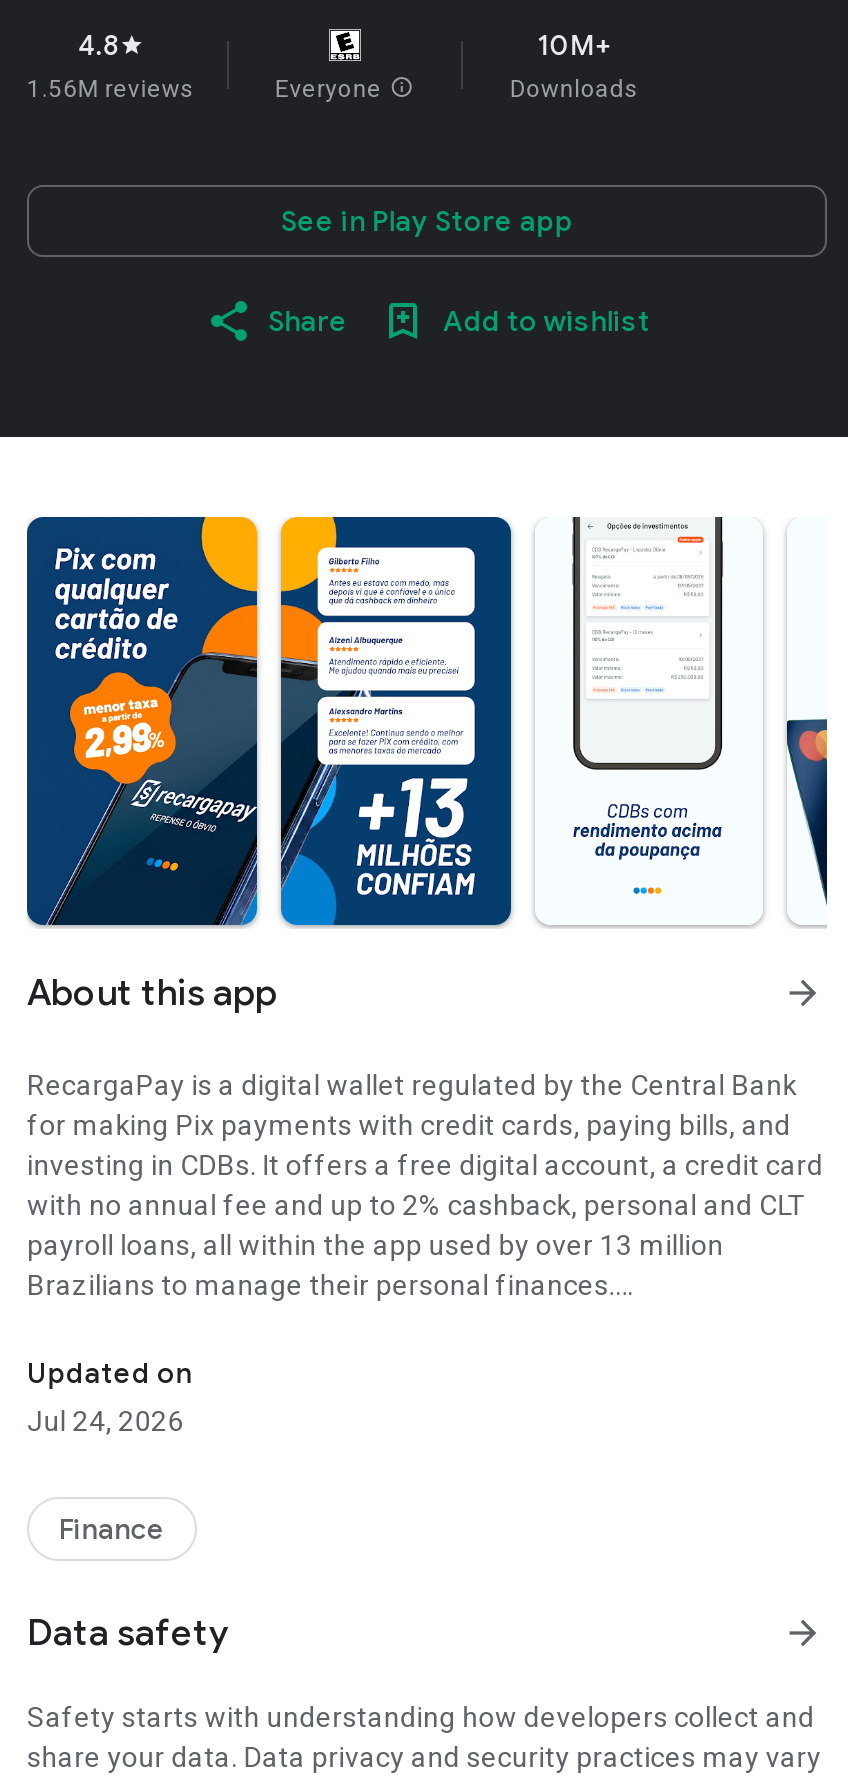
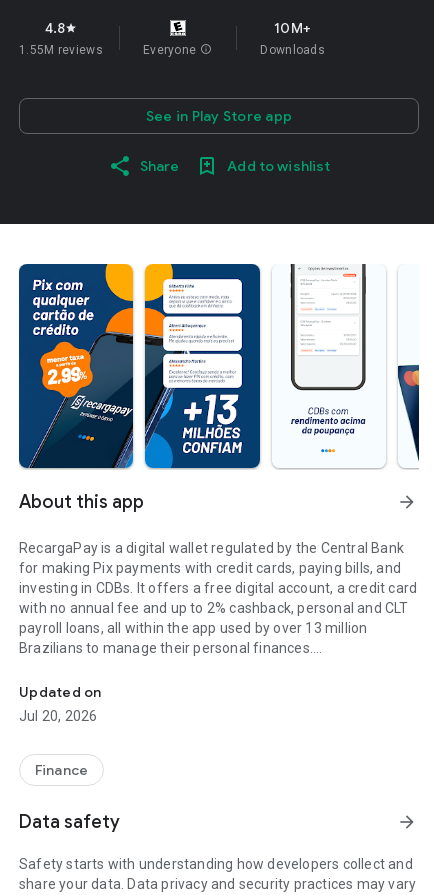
- 1.56M reviews
+ 1.55M reviews

- Jul 24, 2026
+ Jul 20, 2026
